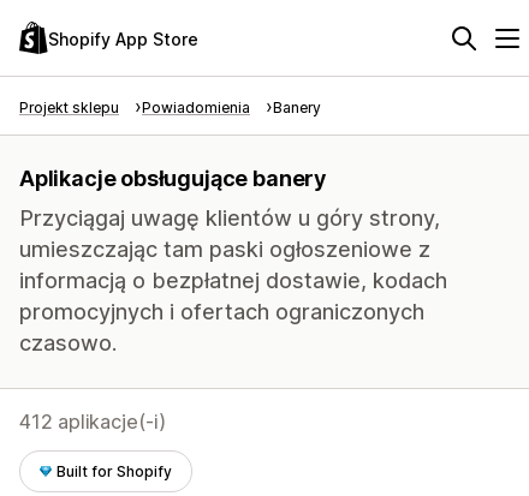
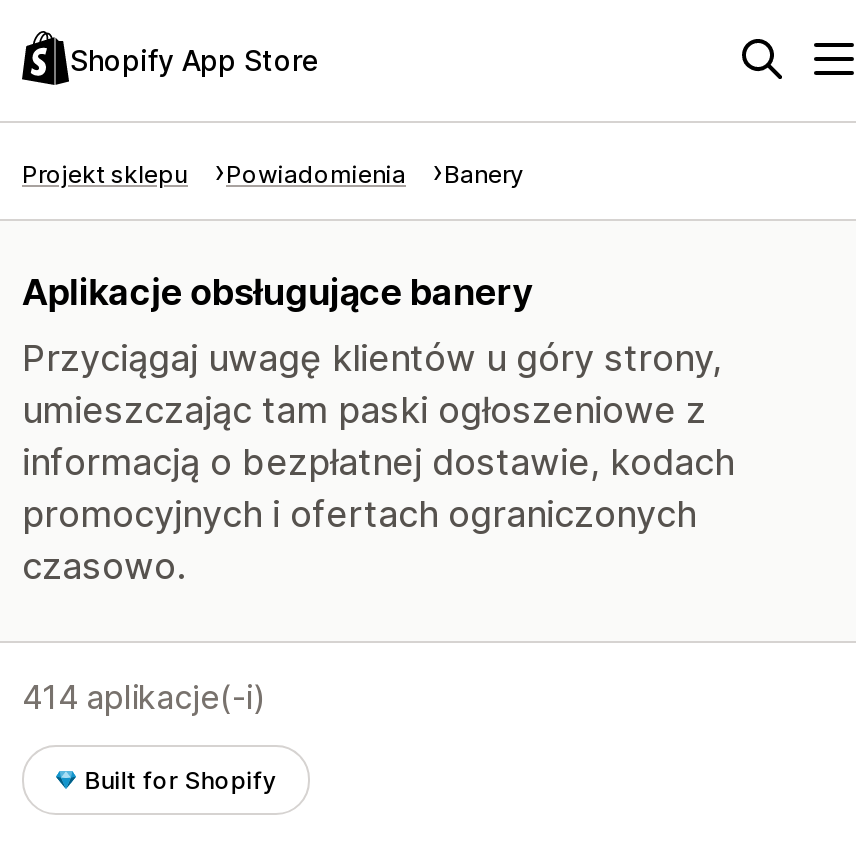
- 412 aplikacje(-i)
+ 414 aplikacje(-i)
